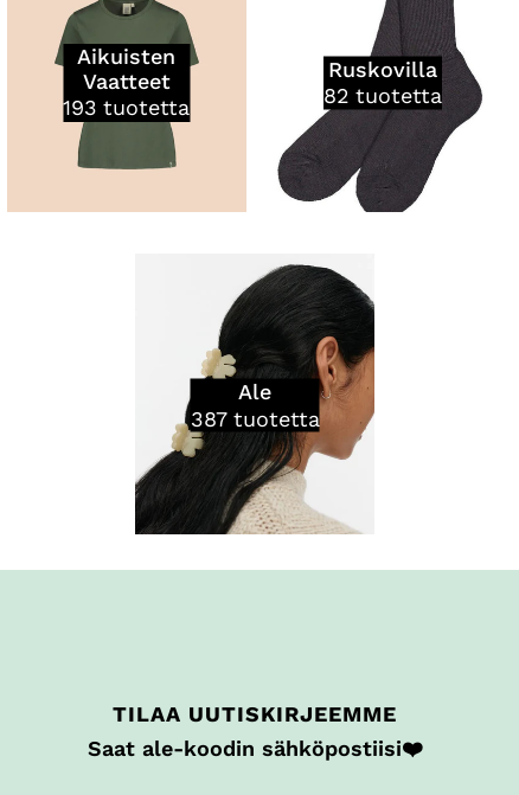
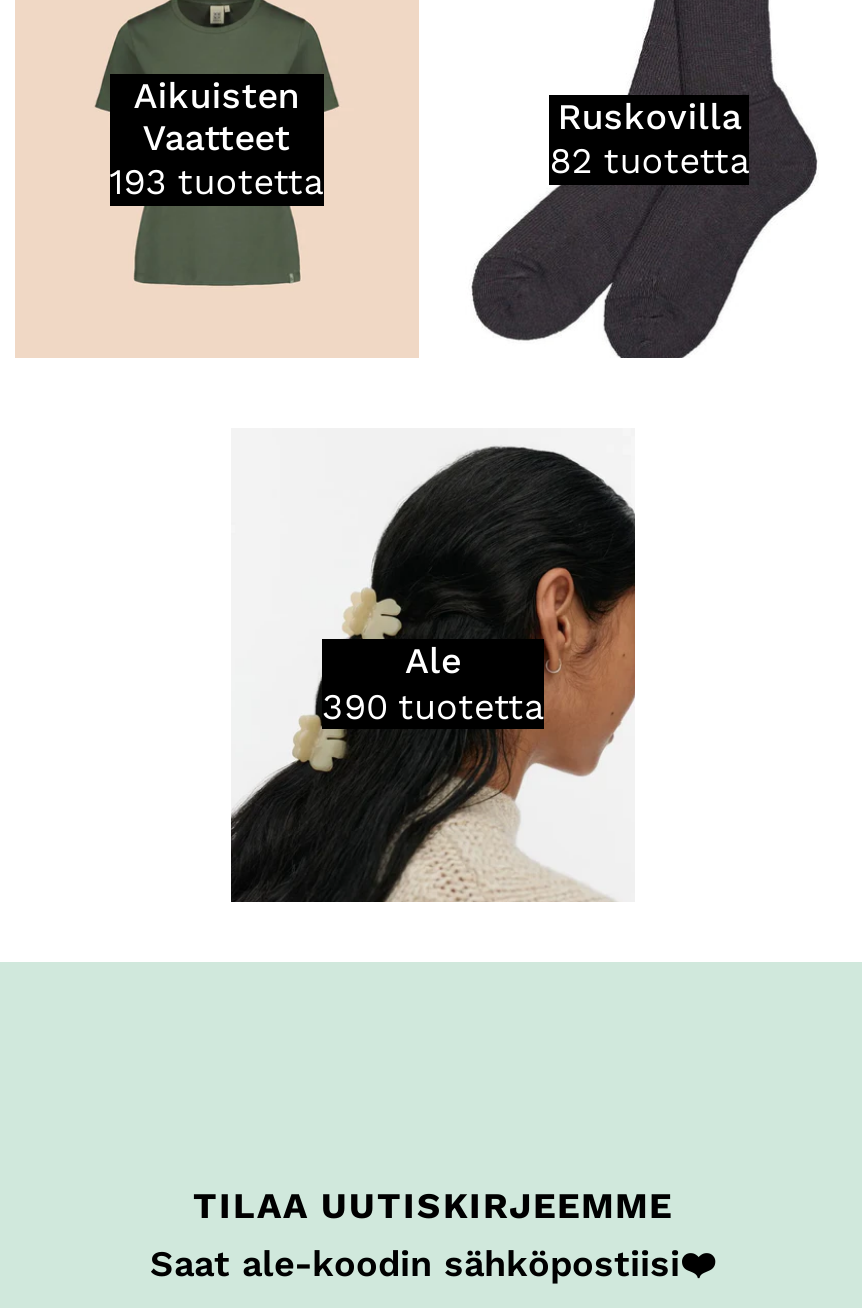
- 387 tuotetta
+ 390 tuotetta
